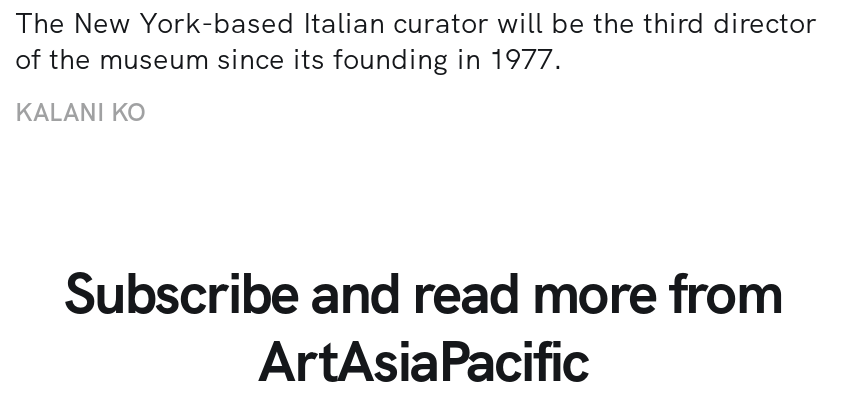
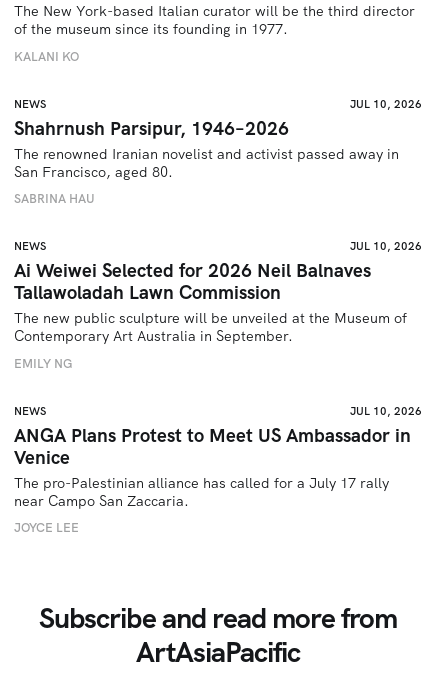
+ NEWS
+ JUL 10, 2026
+ Shahrnush Parsipur, 1946–2026
+ The renowned Iranian novelist and activist passed away in
+ San Francisco, aged 80.
+ SABRINA HAU
+ NEWS
+ JUL 10, 2026
+ Ai Weiwei Selected for 2026 Neil Balnaves
+ Tallawoladah Lawn Commission
+ The new public sculpture will be unveiled at the Museum of
+ Contemporary Art Australia in September.
+ EMILY NG
+ NEWS
+ JUL 10, 2026
+ ANGA Plans Protest to Meet US Ambassador in
+ Venice
+ The pro-Palestinian alliance has called for a July 17 rally
+ near Campo San Zaccaria.
+ JOYCE LEE
